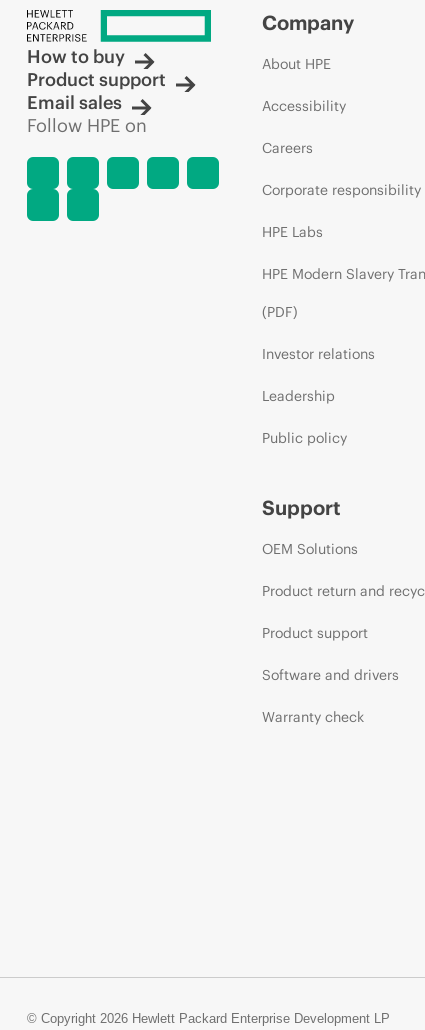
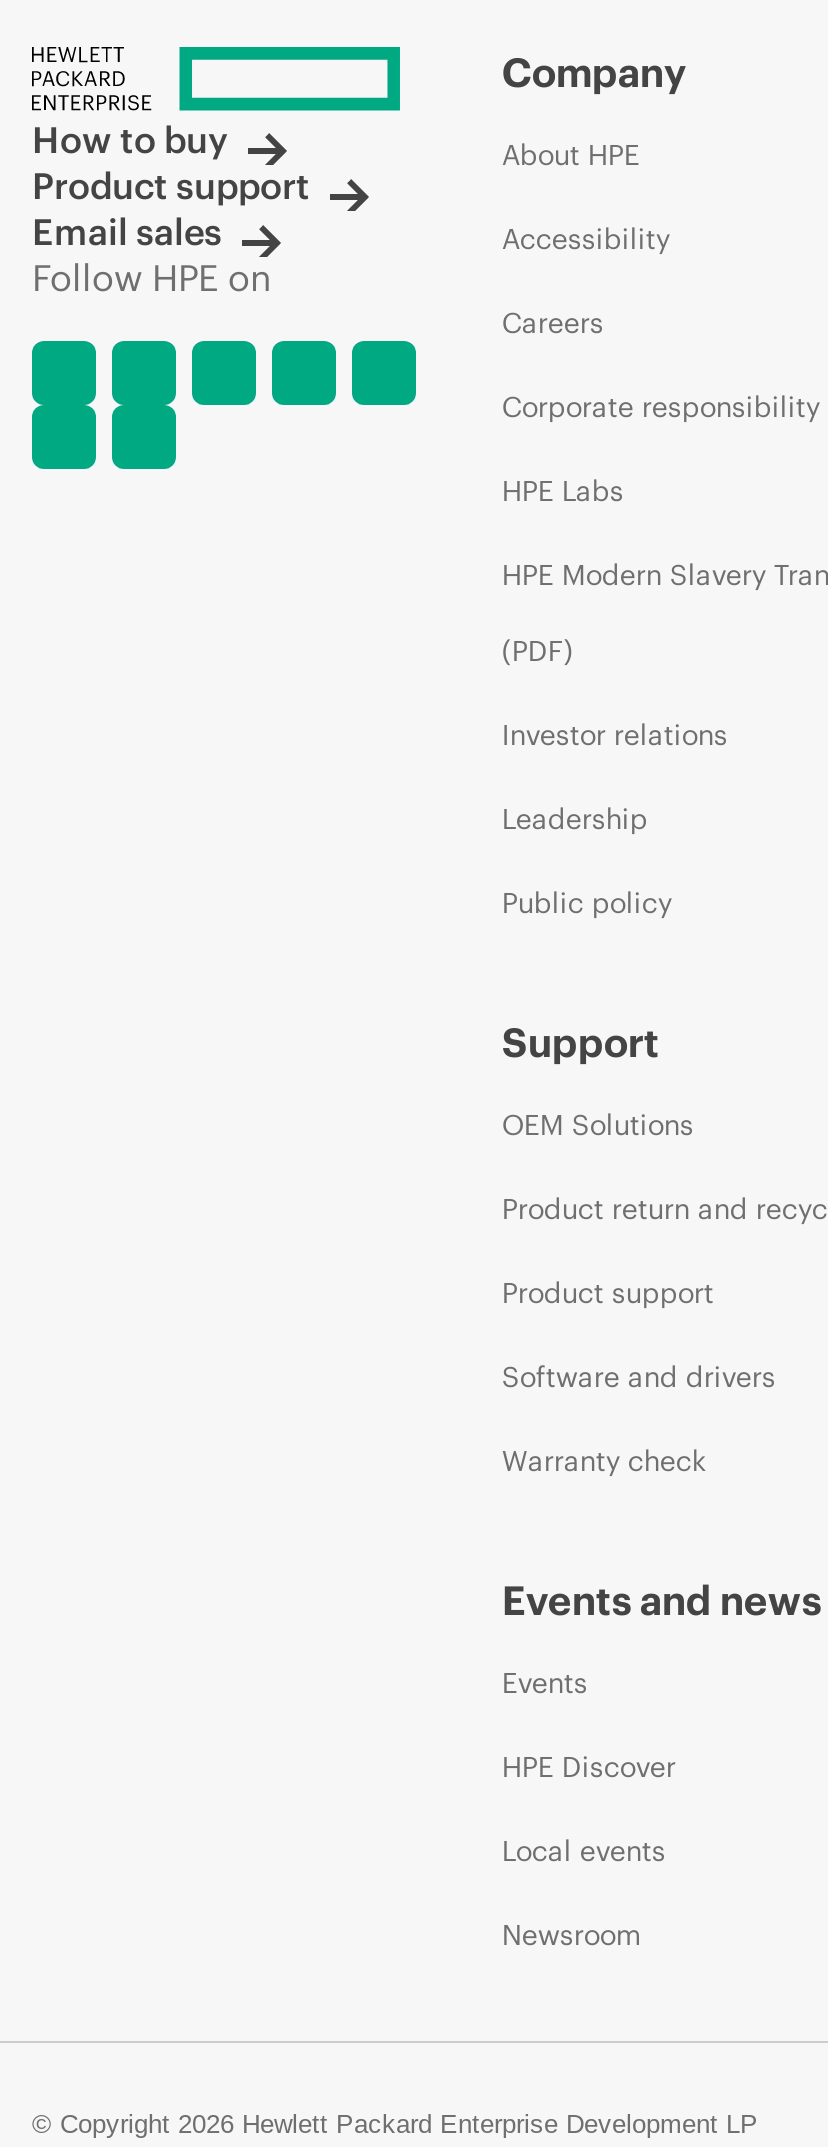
+ Events and news
+ Events
+ HPE Discover
+ Local events
+ Newsroom
